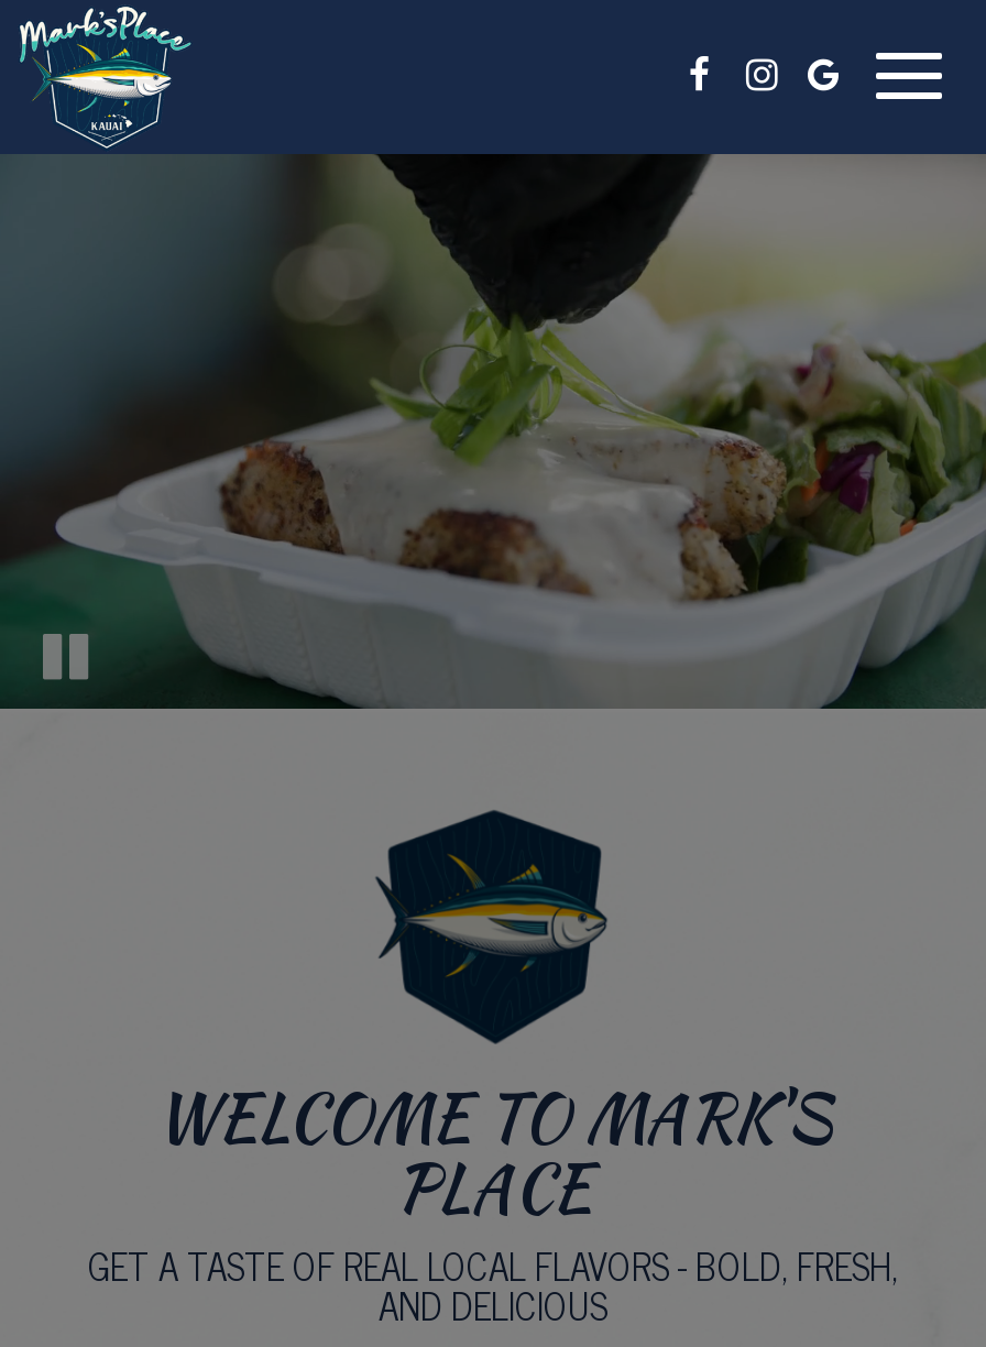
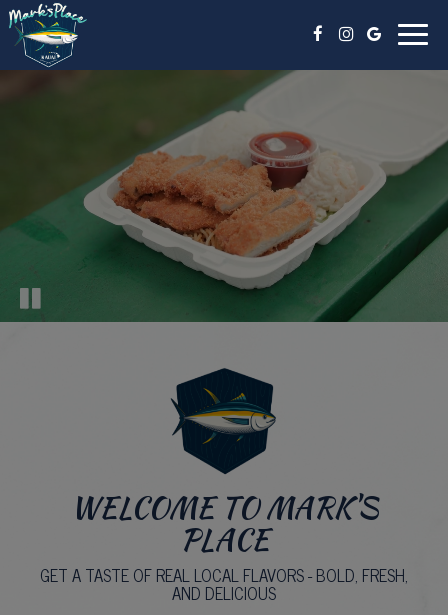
- [image]
+ [image]
